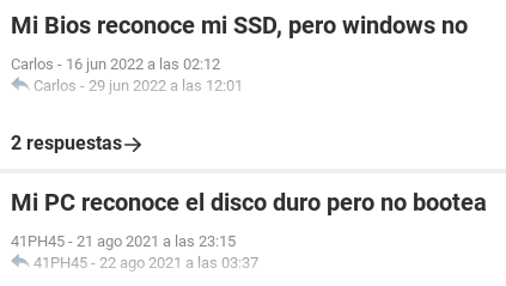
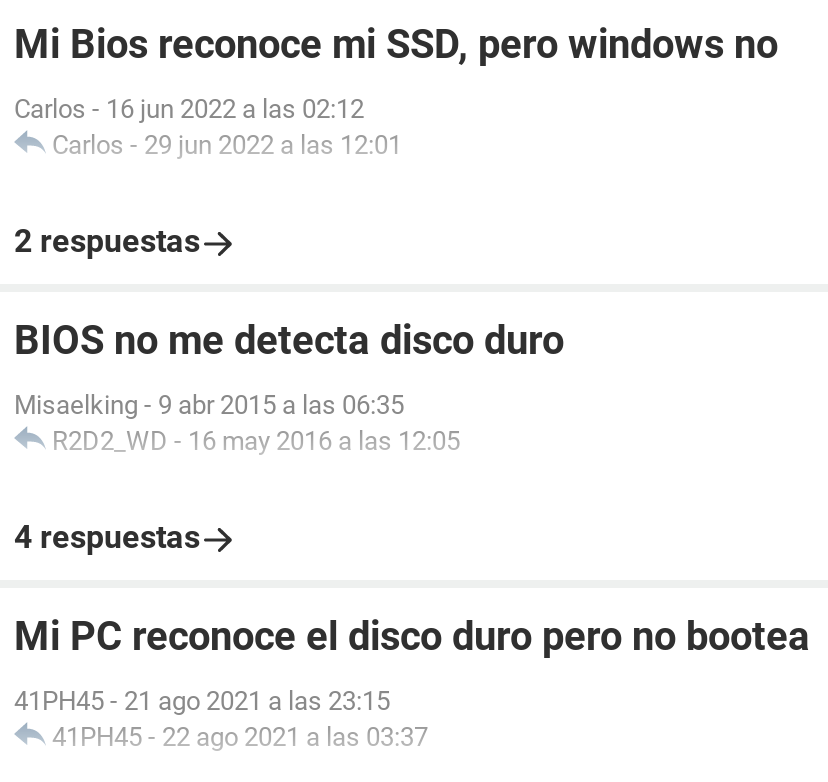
+ BIOS no me detecta disco duro
+ Misaelking - 9 abr 2015 a las 06:35
+ R2D2_WD - 16 may 2016 a las 12:05
+ 4 respuestas
